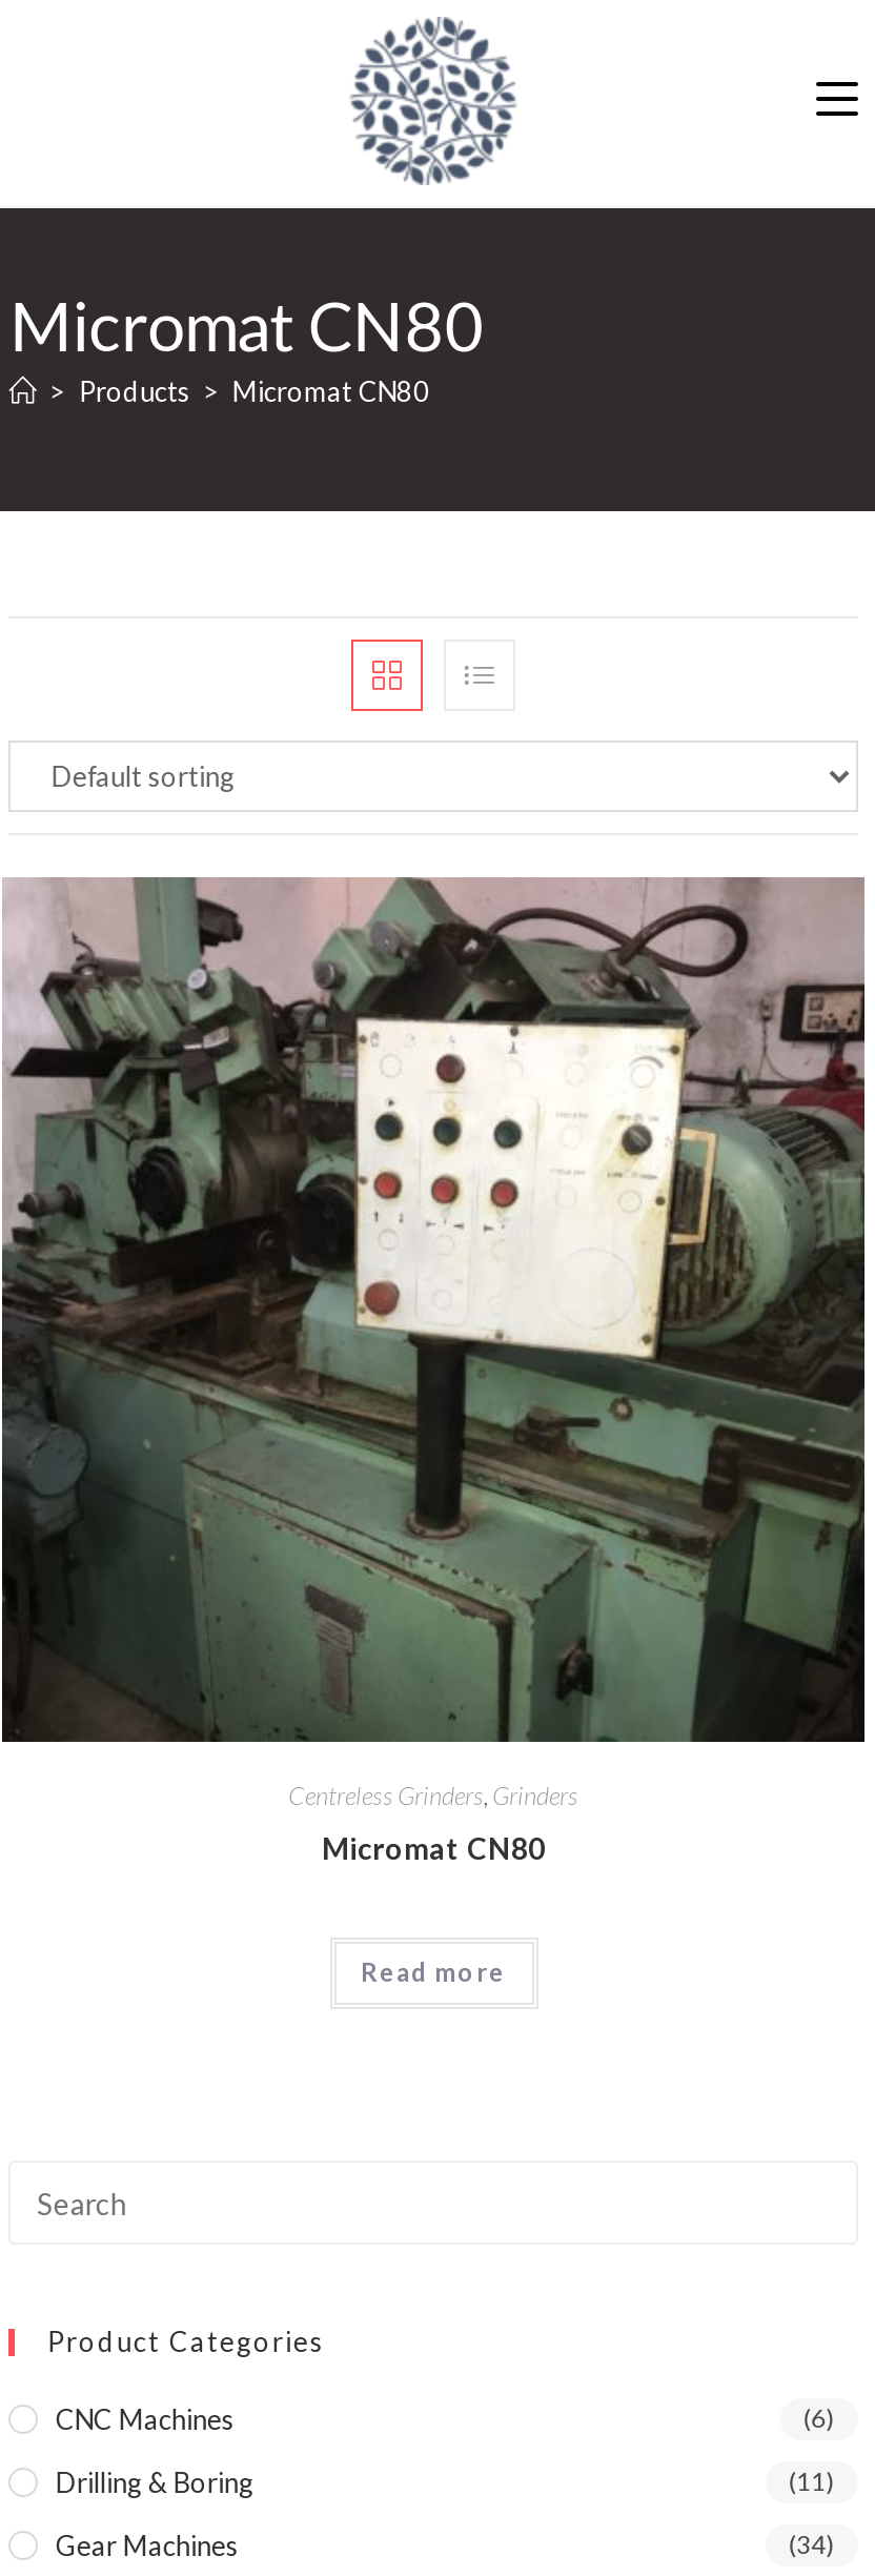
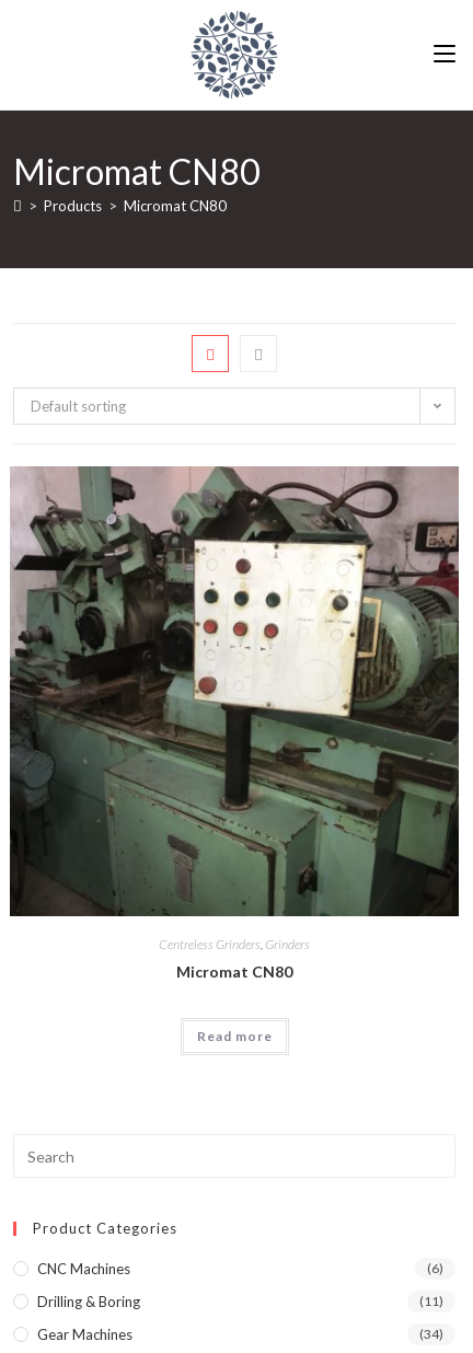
+ Default sorting
